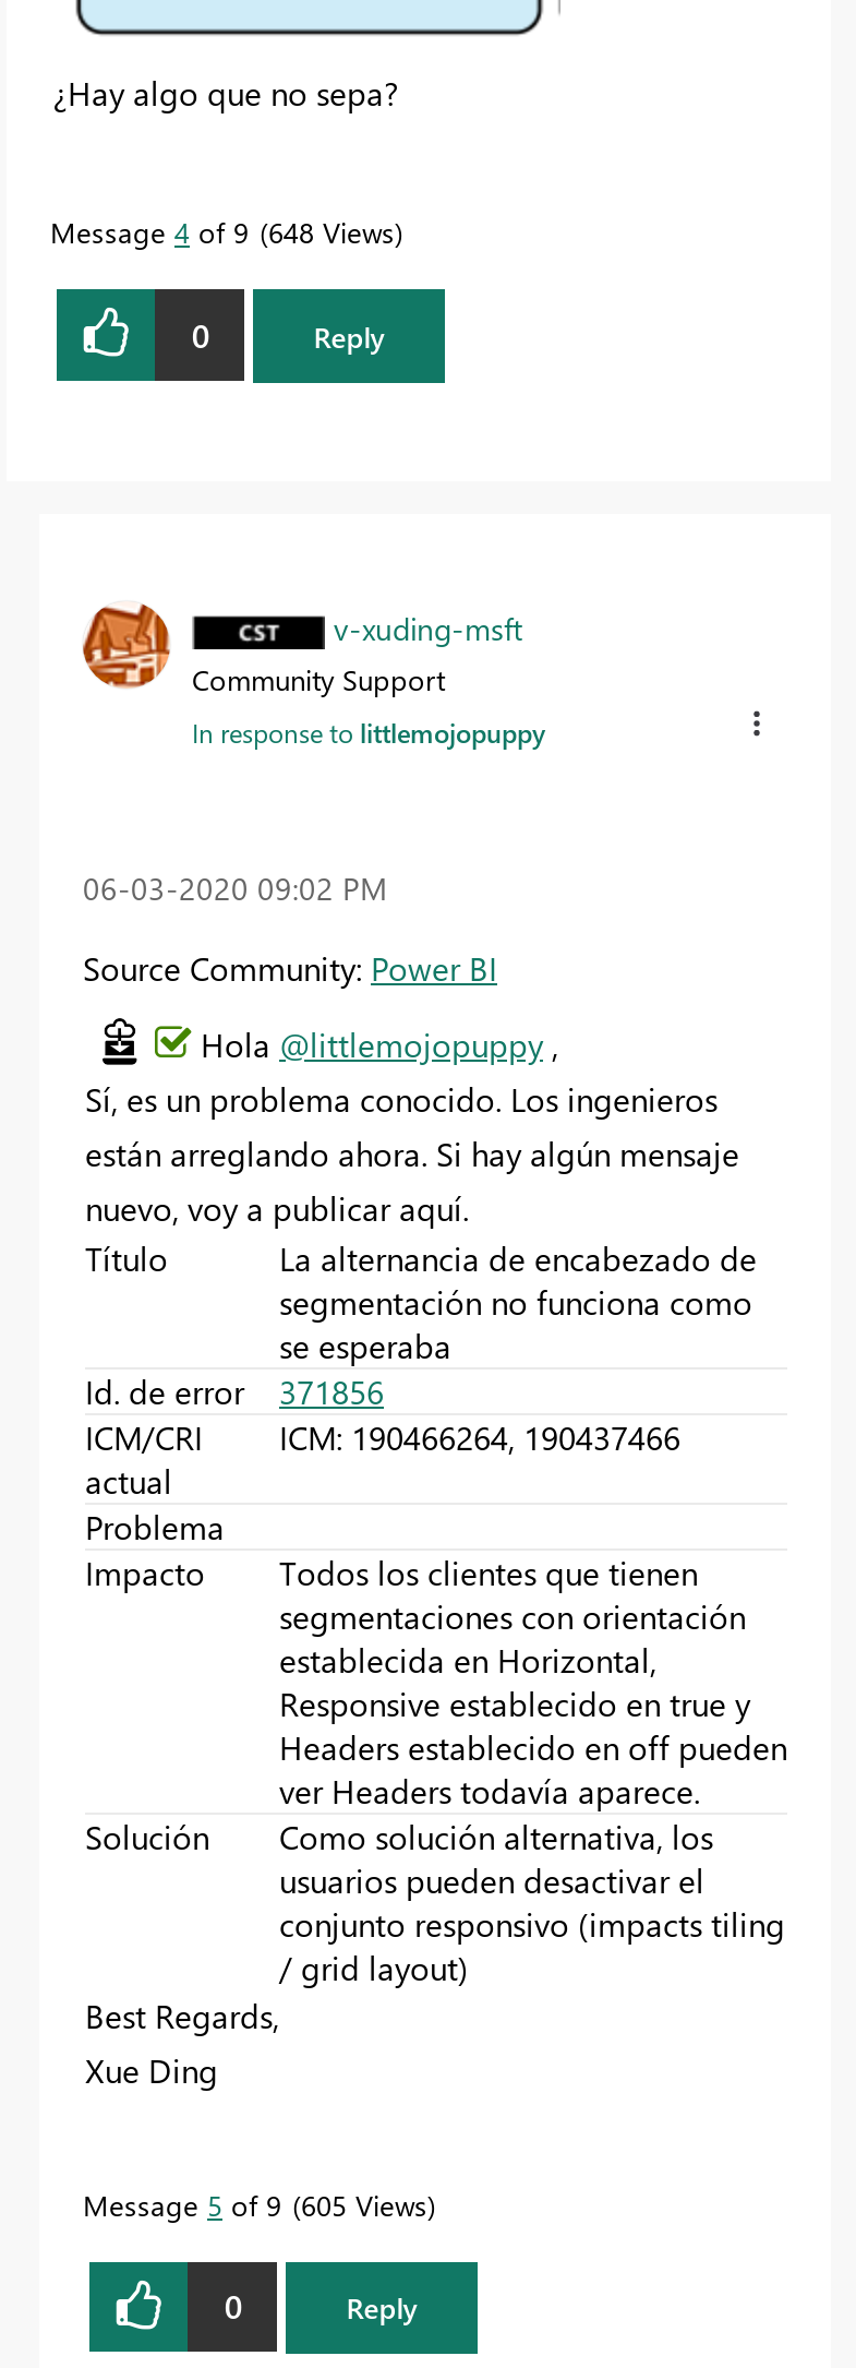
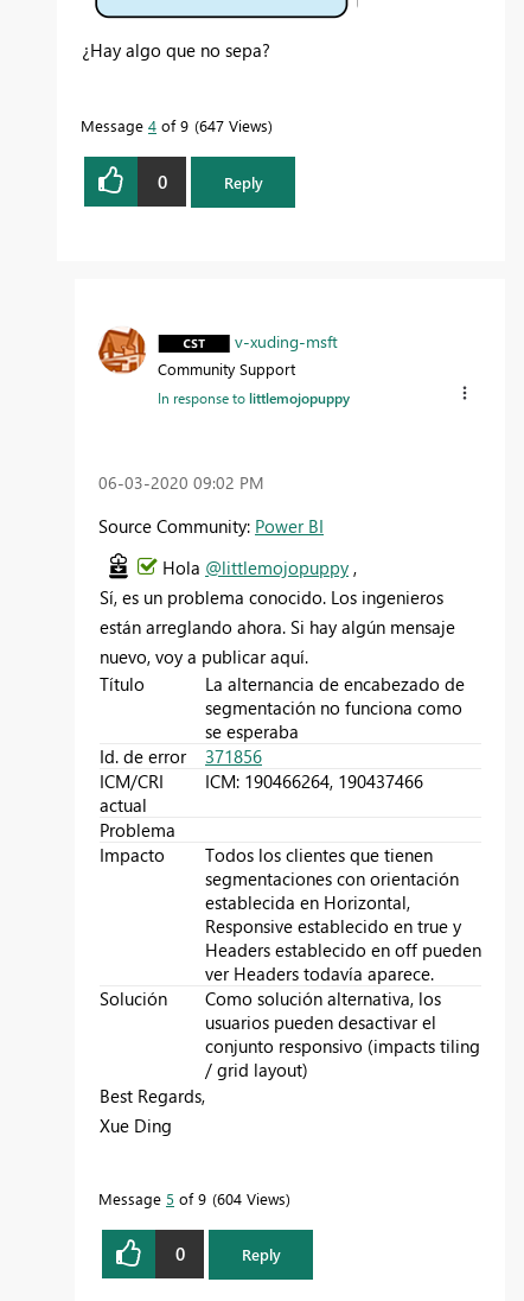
- Message 4 of 9 648 Views
+ Message 4 of 9 647 Views

- Message 5 of 9 605 Views
+ Message 5 of 9 604 Views
